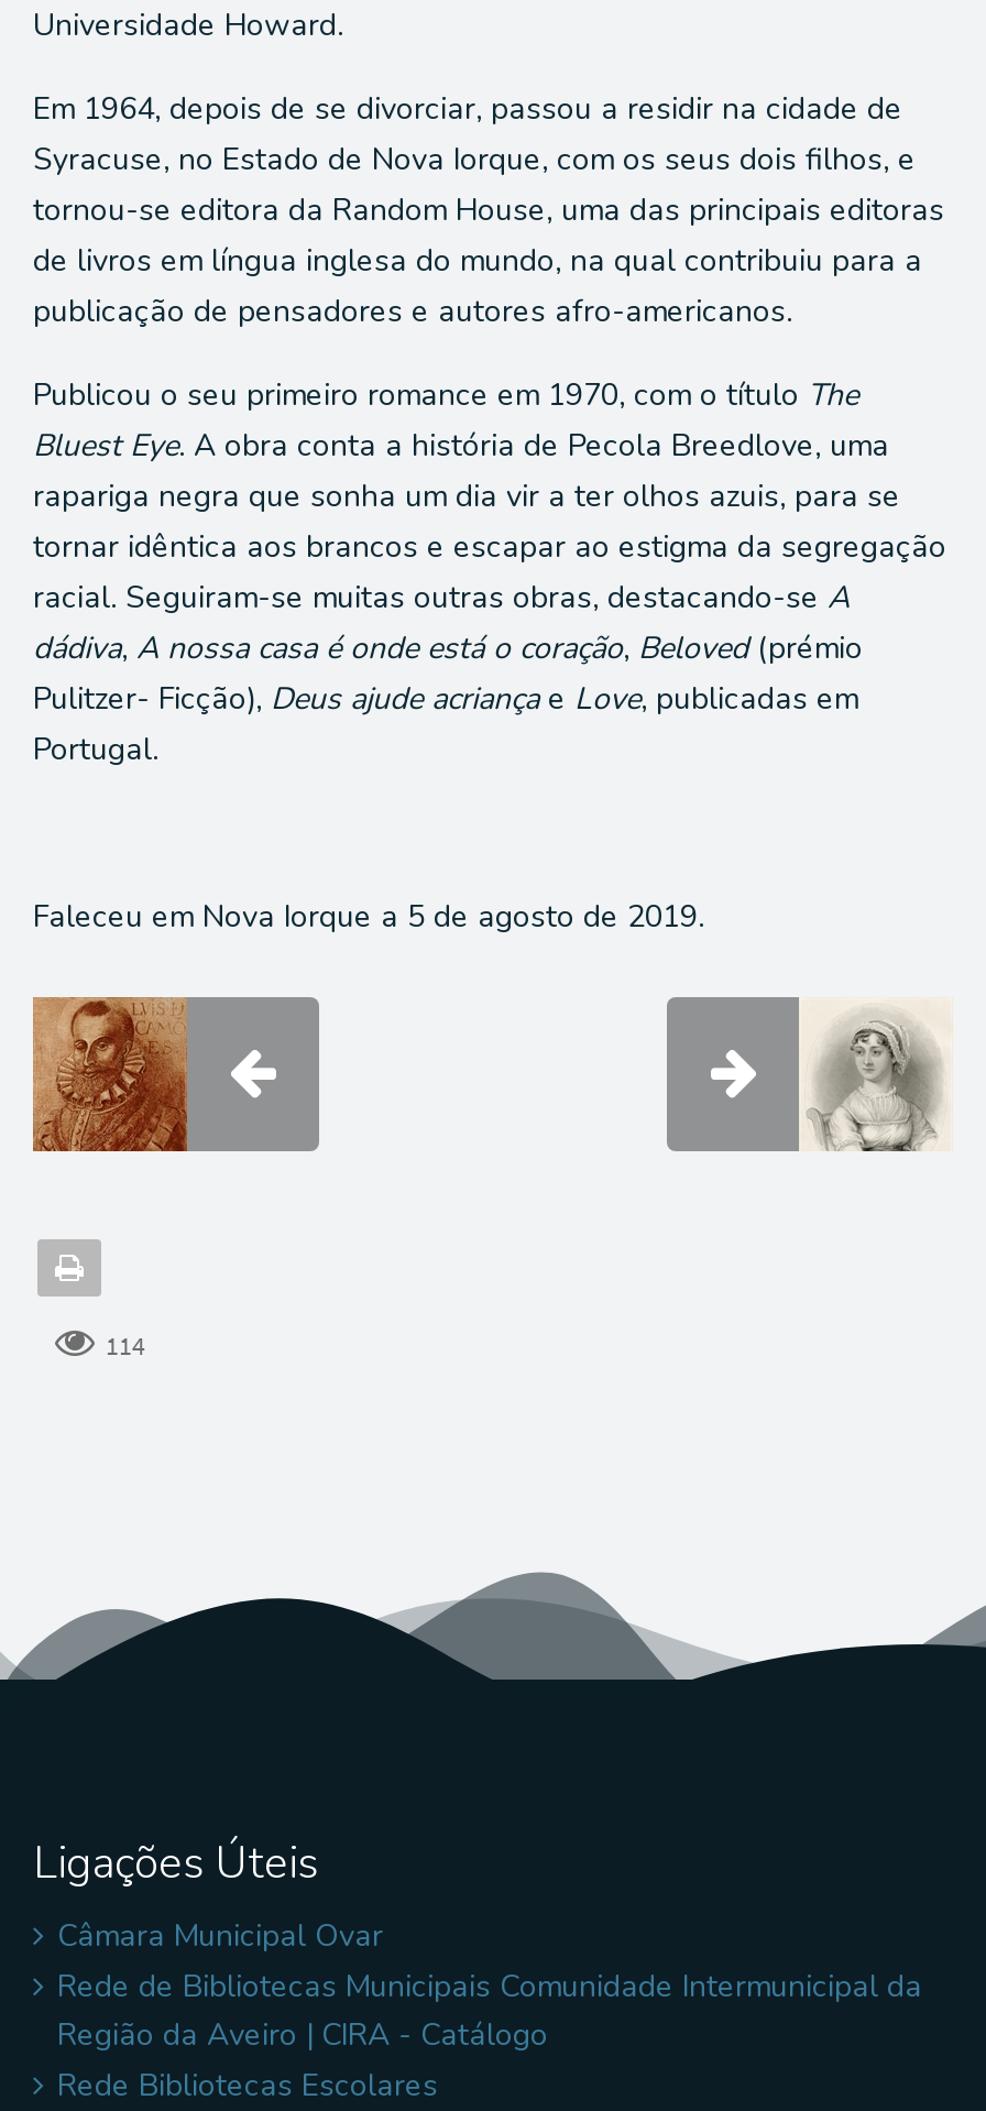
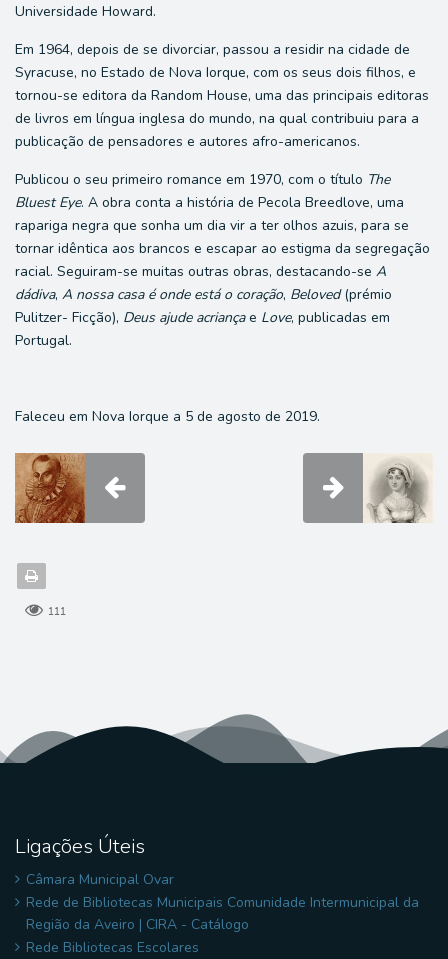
- 114
+ 111
